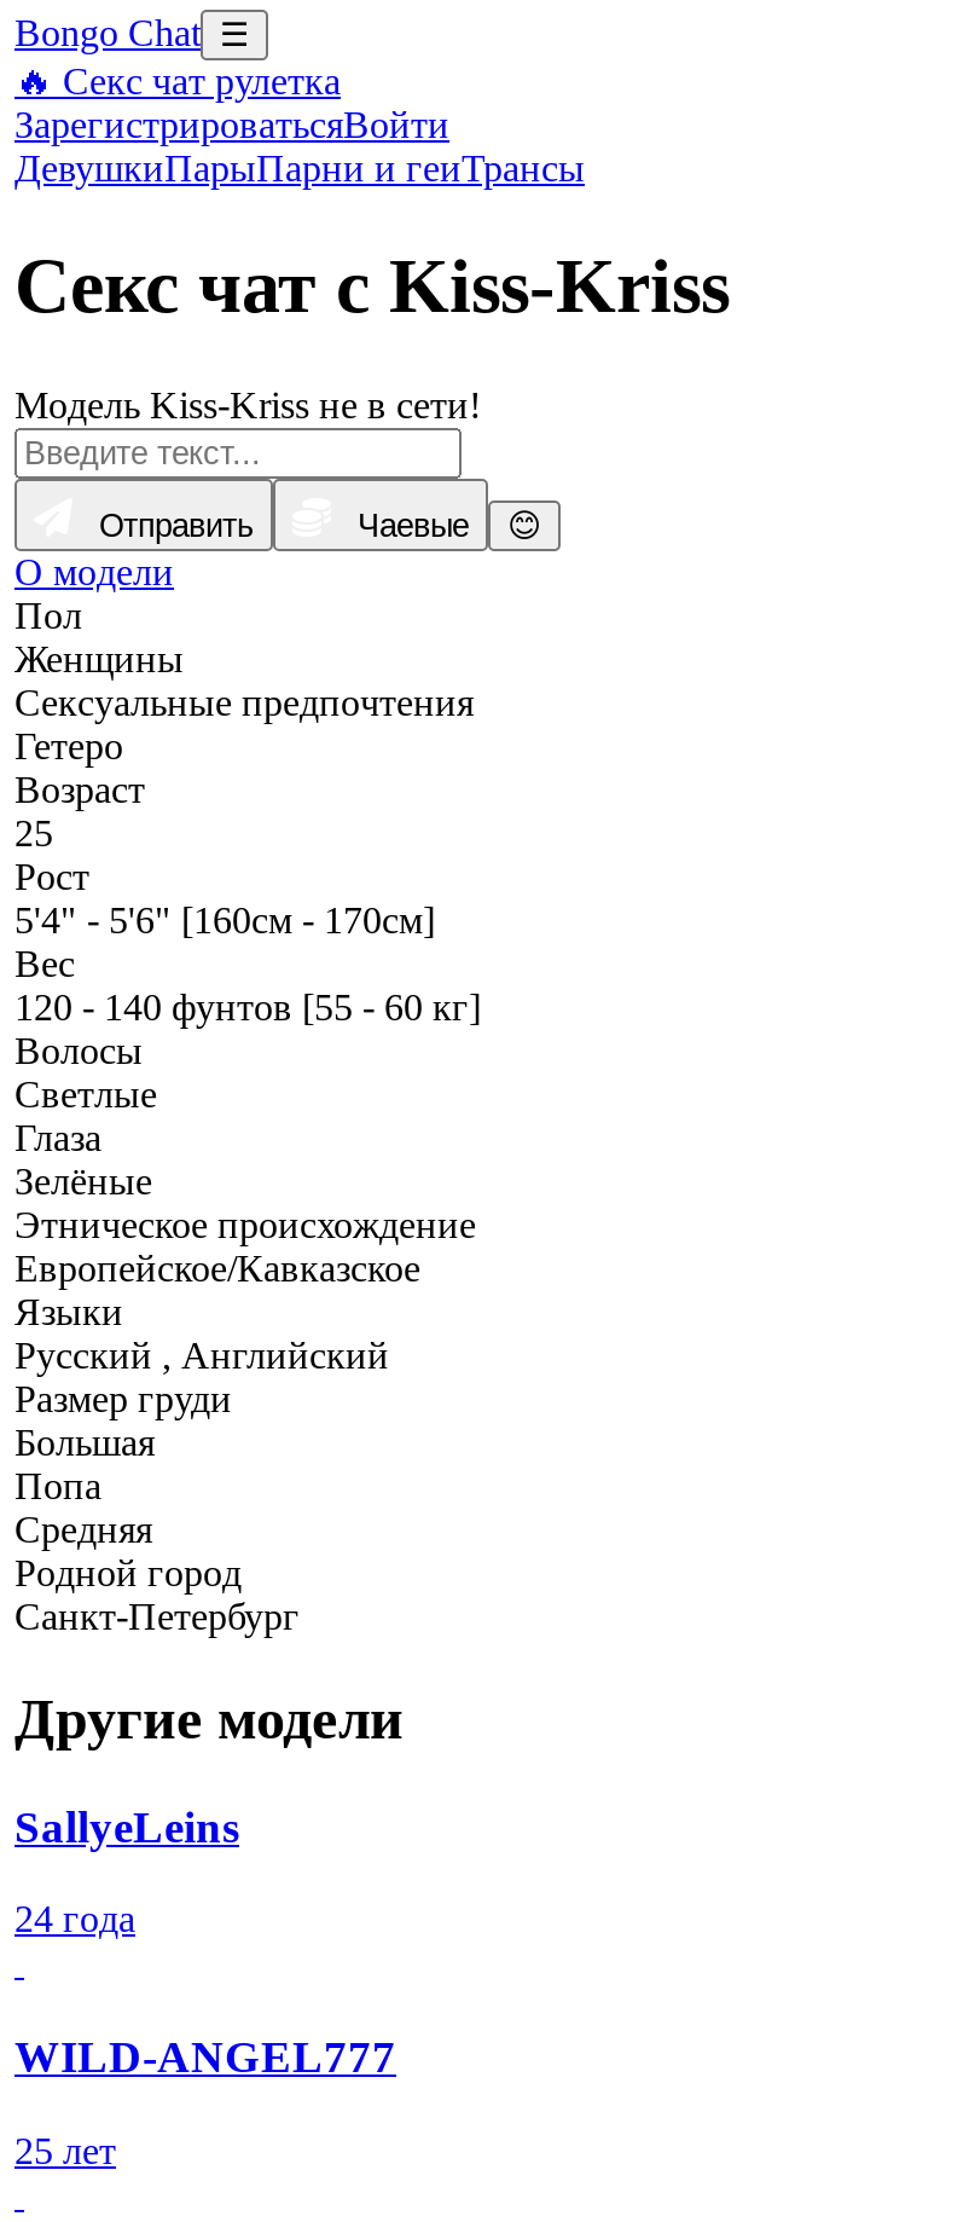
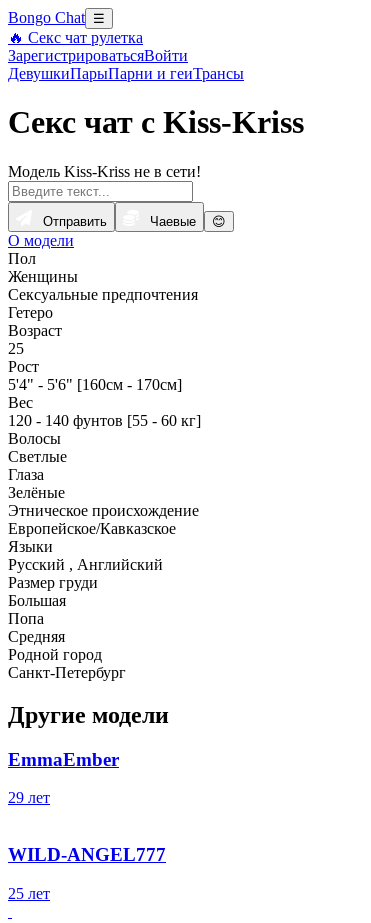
- SallyeLeins
+ EmmaEmber

- 24 года
+ 29 лет
